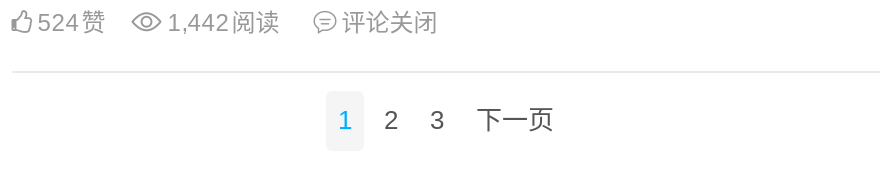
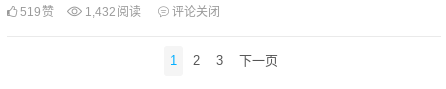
- 524赞
+ 519赞

- 1,442阅读
+ 1,432阅读
